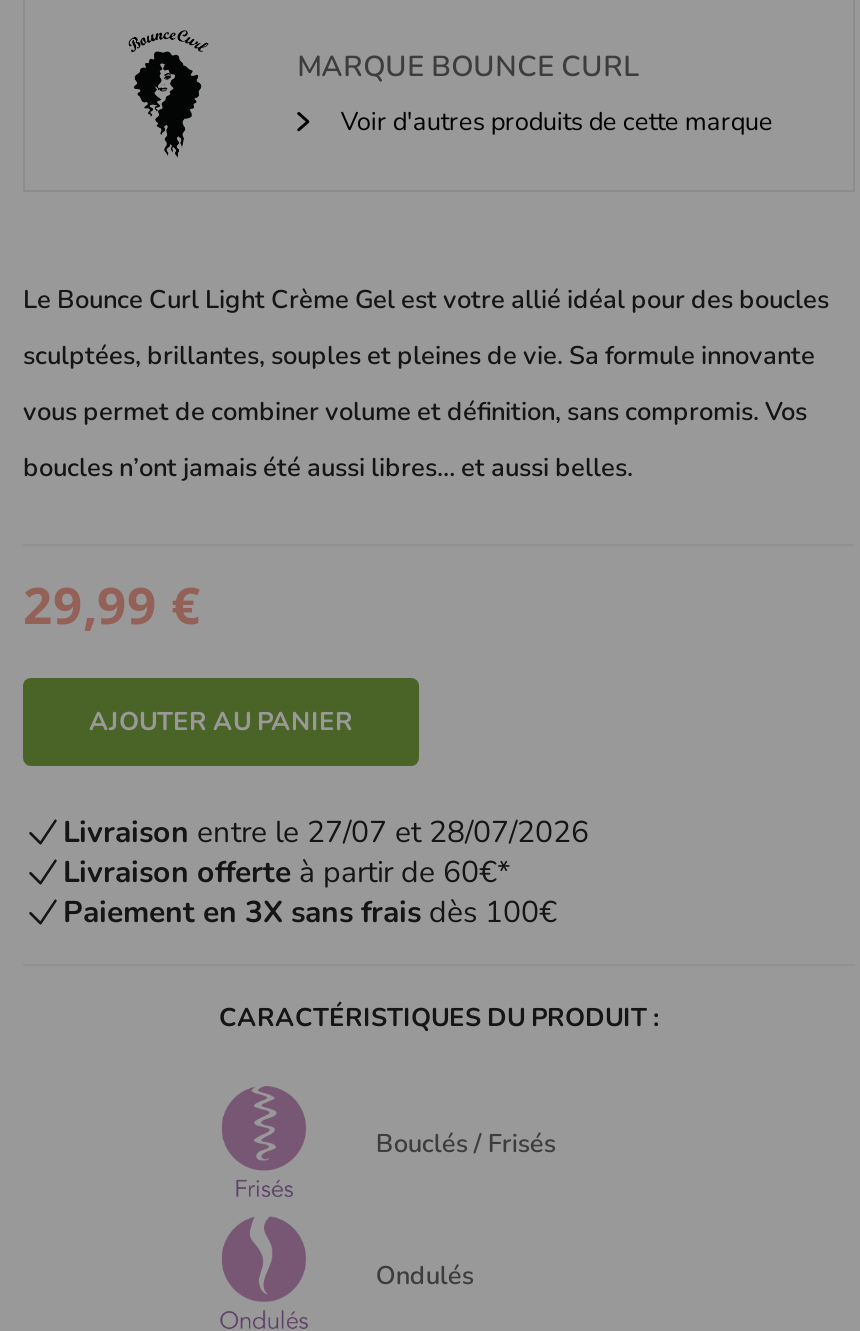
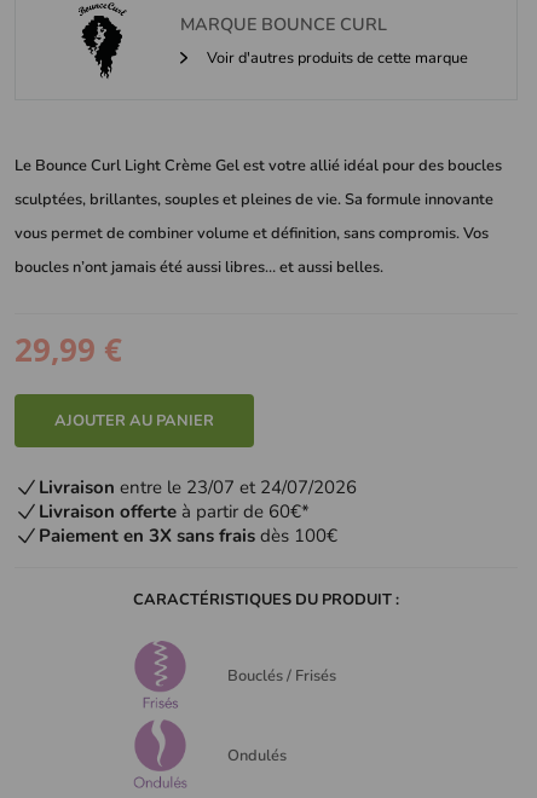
- Livraison entre le 27/07 et 28/07/2026
+ Livraison entre le 23/07 et 24/07/2026
